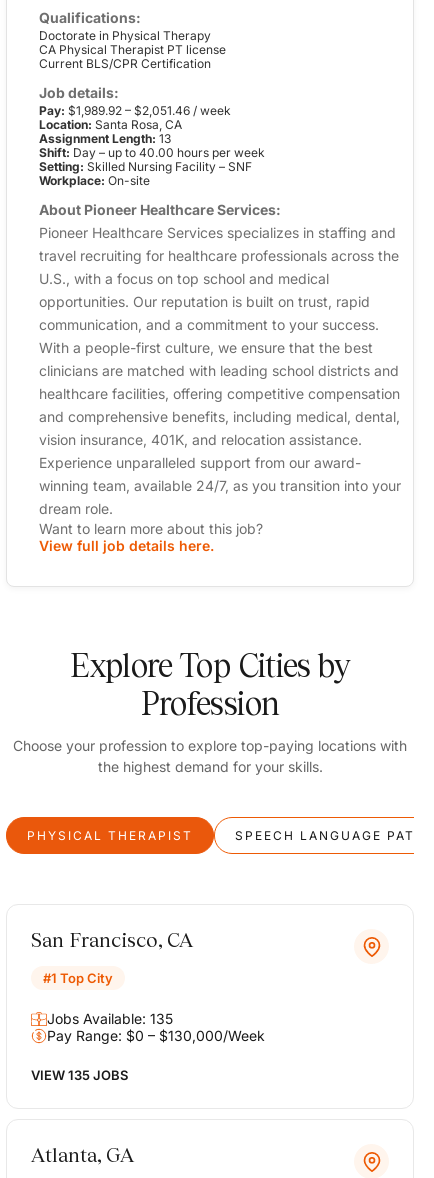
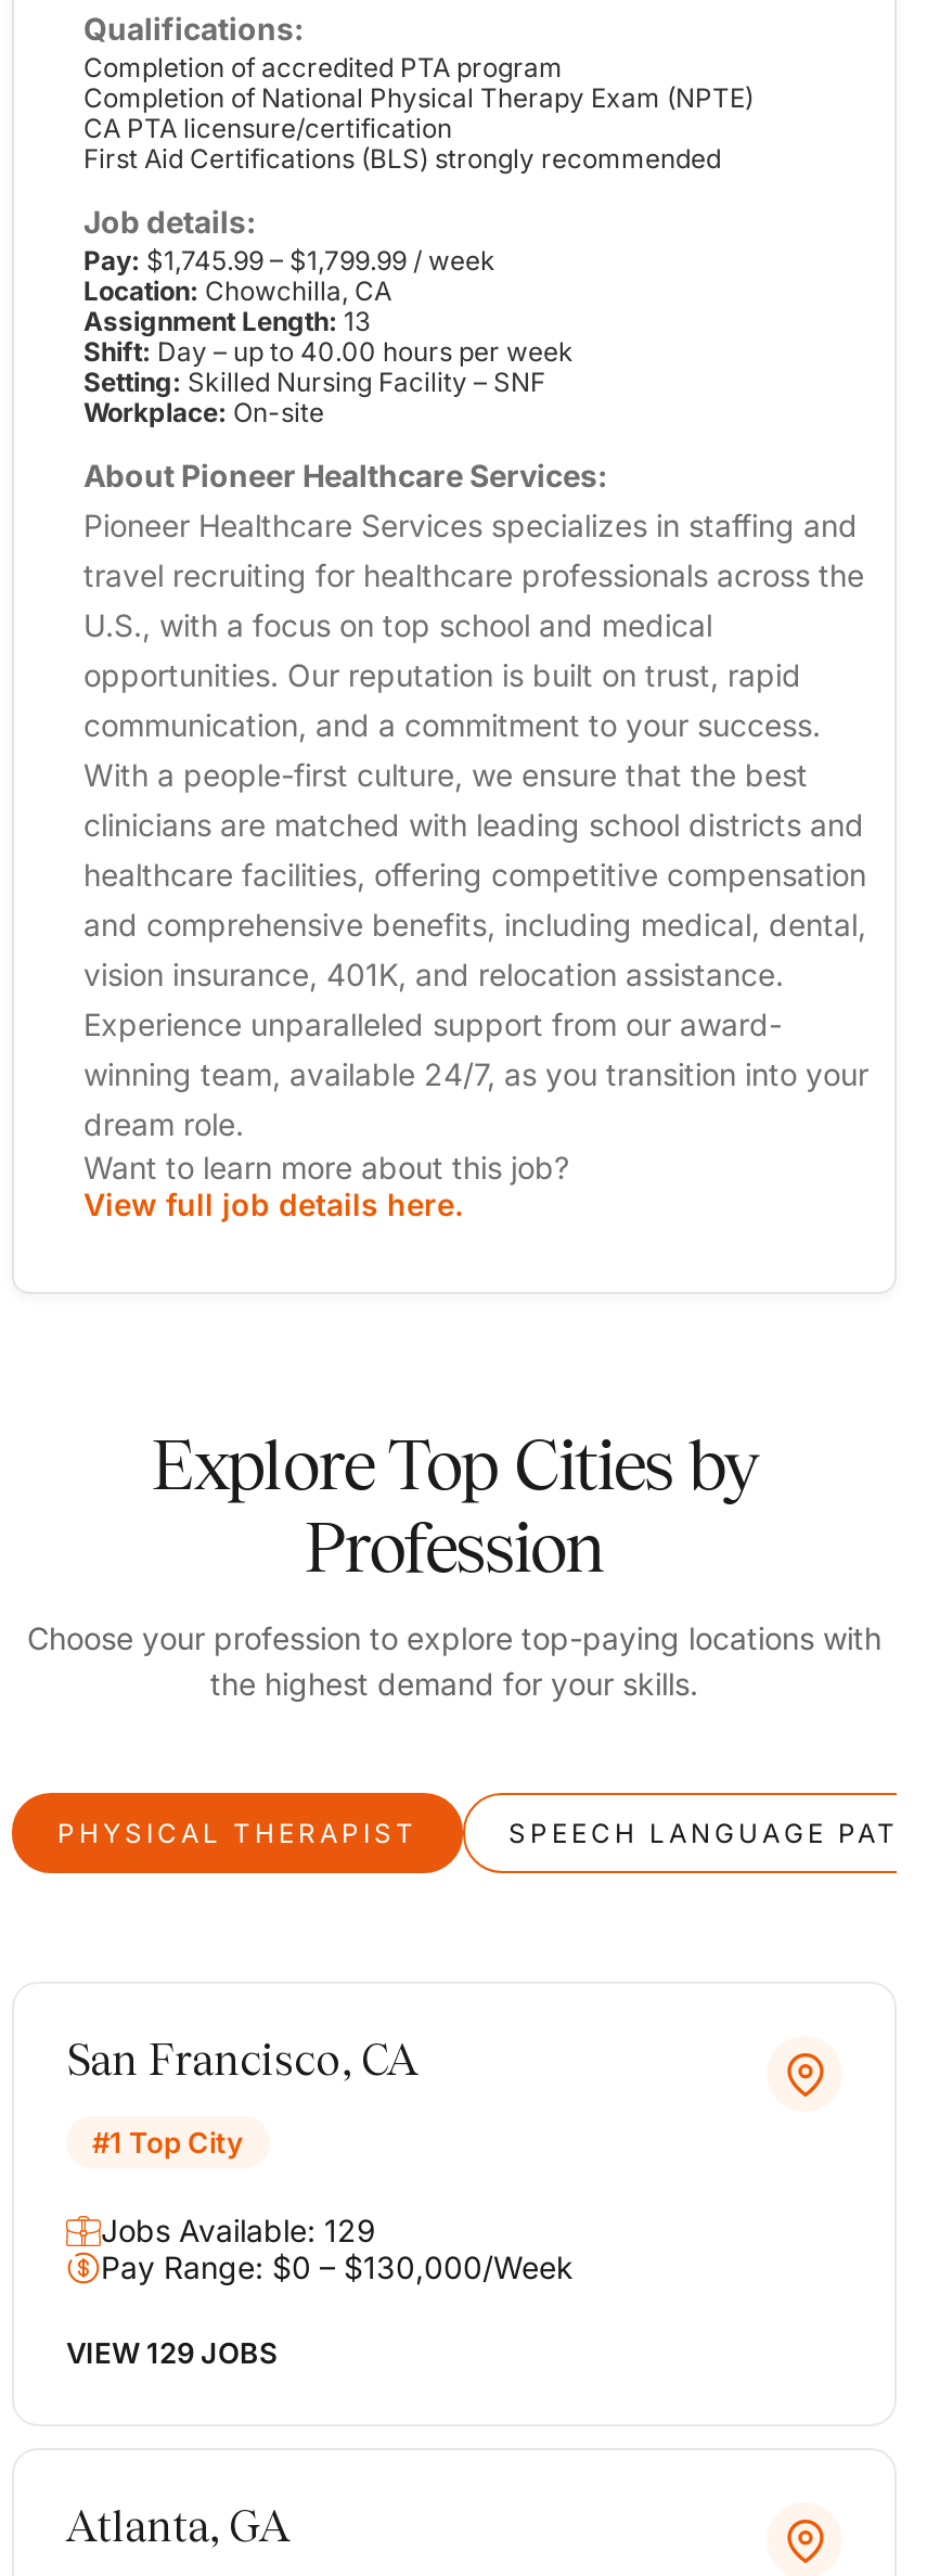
- Doctorate in Physical Therapy
- CA Physical Therapist PT license
- Current BLS/CPR Certification
+ Completion of accredited PTA program
+ Completion of National Physical Therapy Exam (NPTE)
+ CA PTA licensure/certification
+ First Aid Certifications (BLS) strongly recommended

- Pay: $1,989.92 – $2,051.46 / week
- Location: Santa Rosa, CA
+ Pay: $1,745.99 – $1,799.99 / week
+ Location: Chowchilla, CA

- Jobs Available: 135
+ Jobs Available: 129

- VIEW 135 JOBS
+ VIEW 129 JOBS
